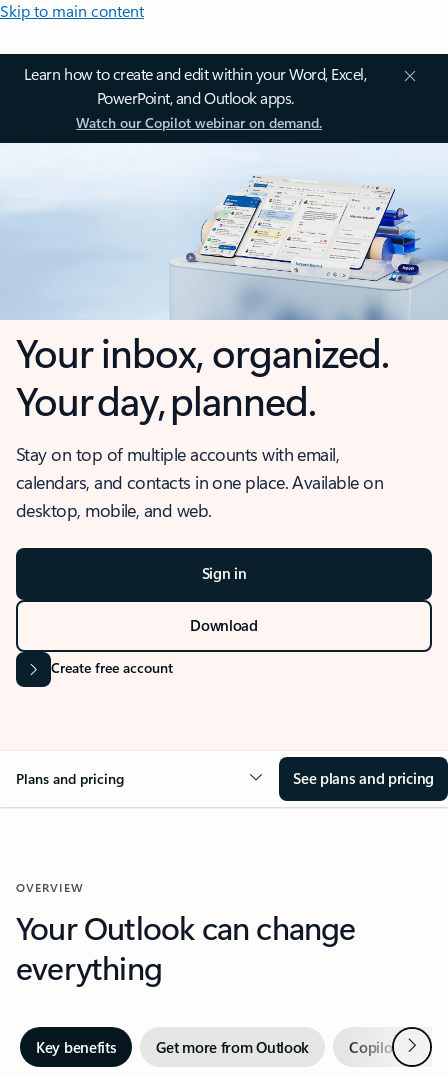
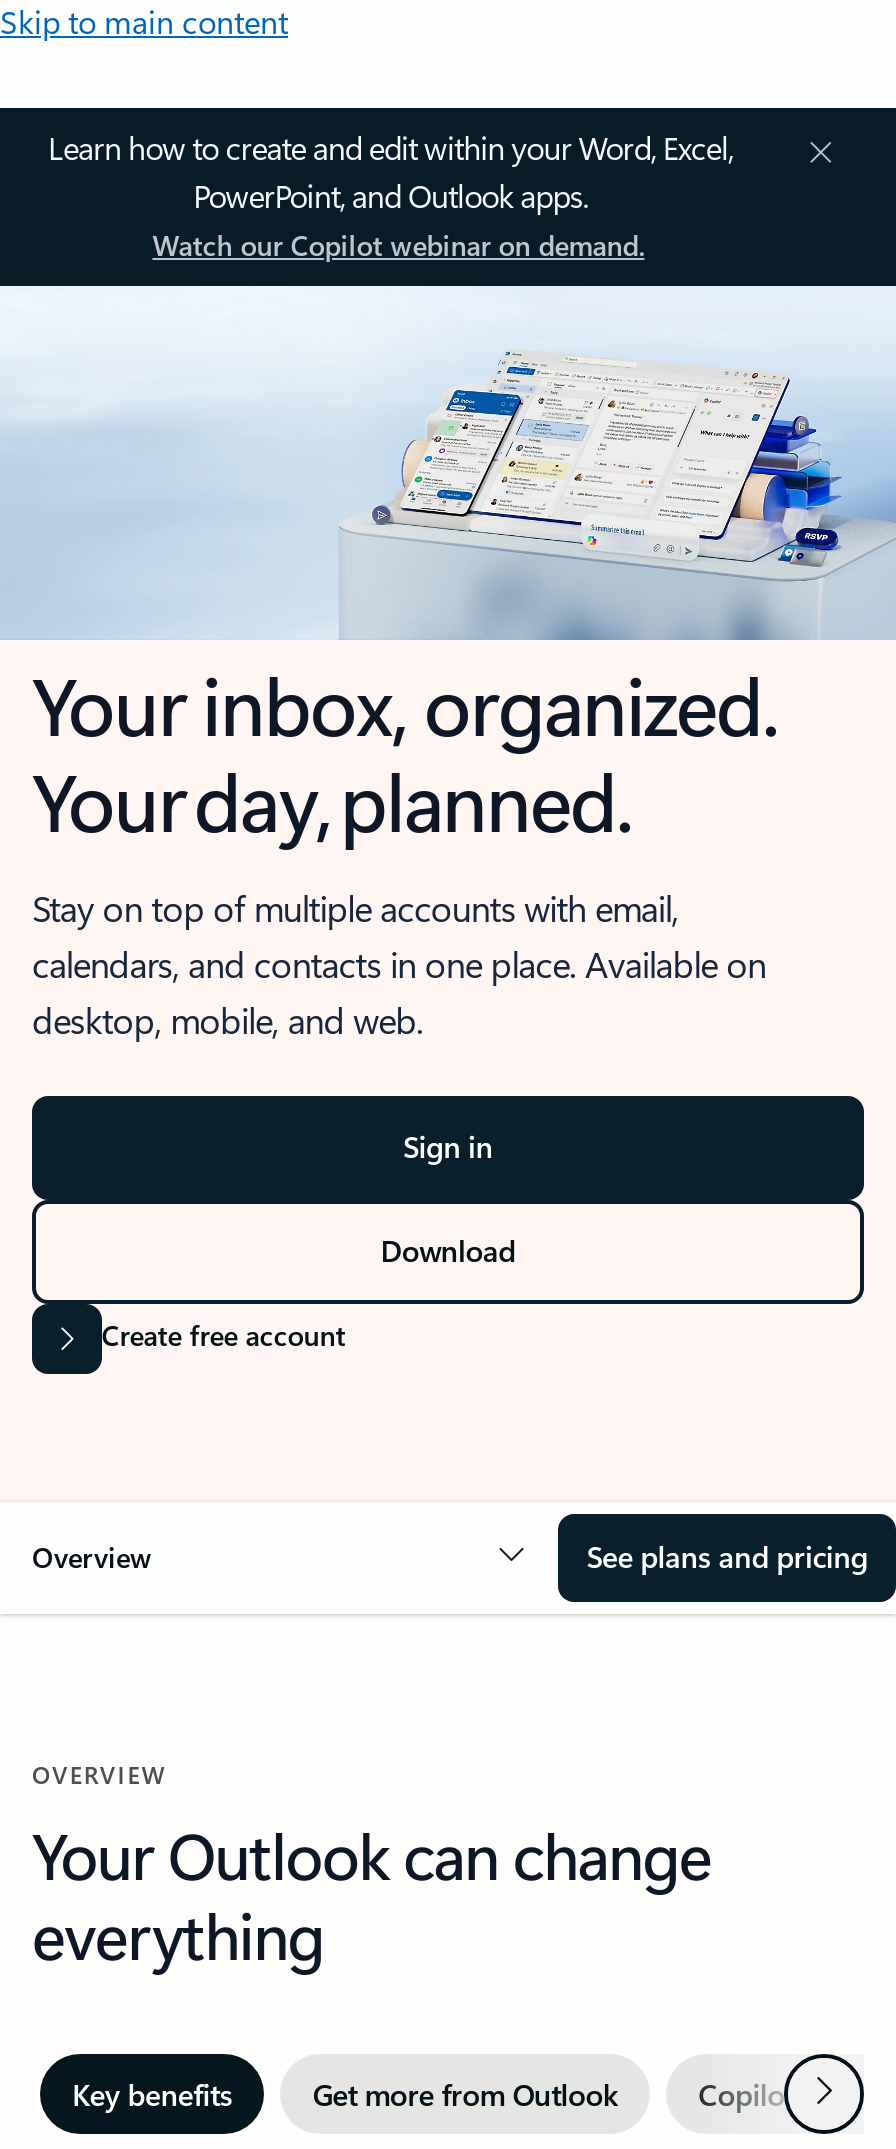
- Plans and pricing
+ Overview
